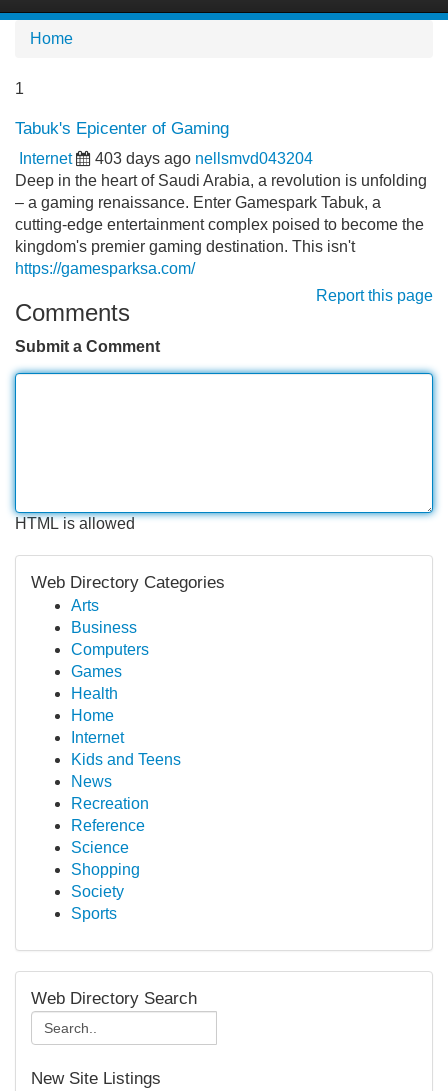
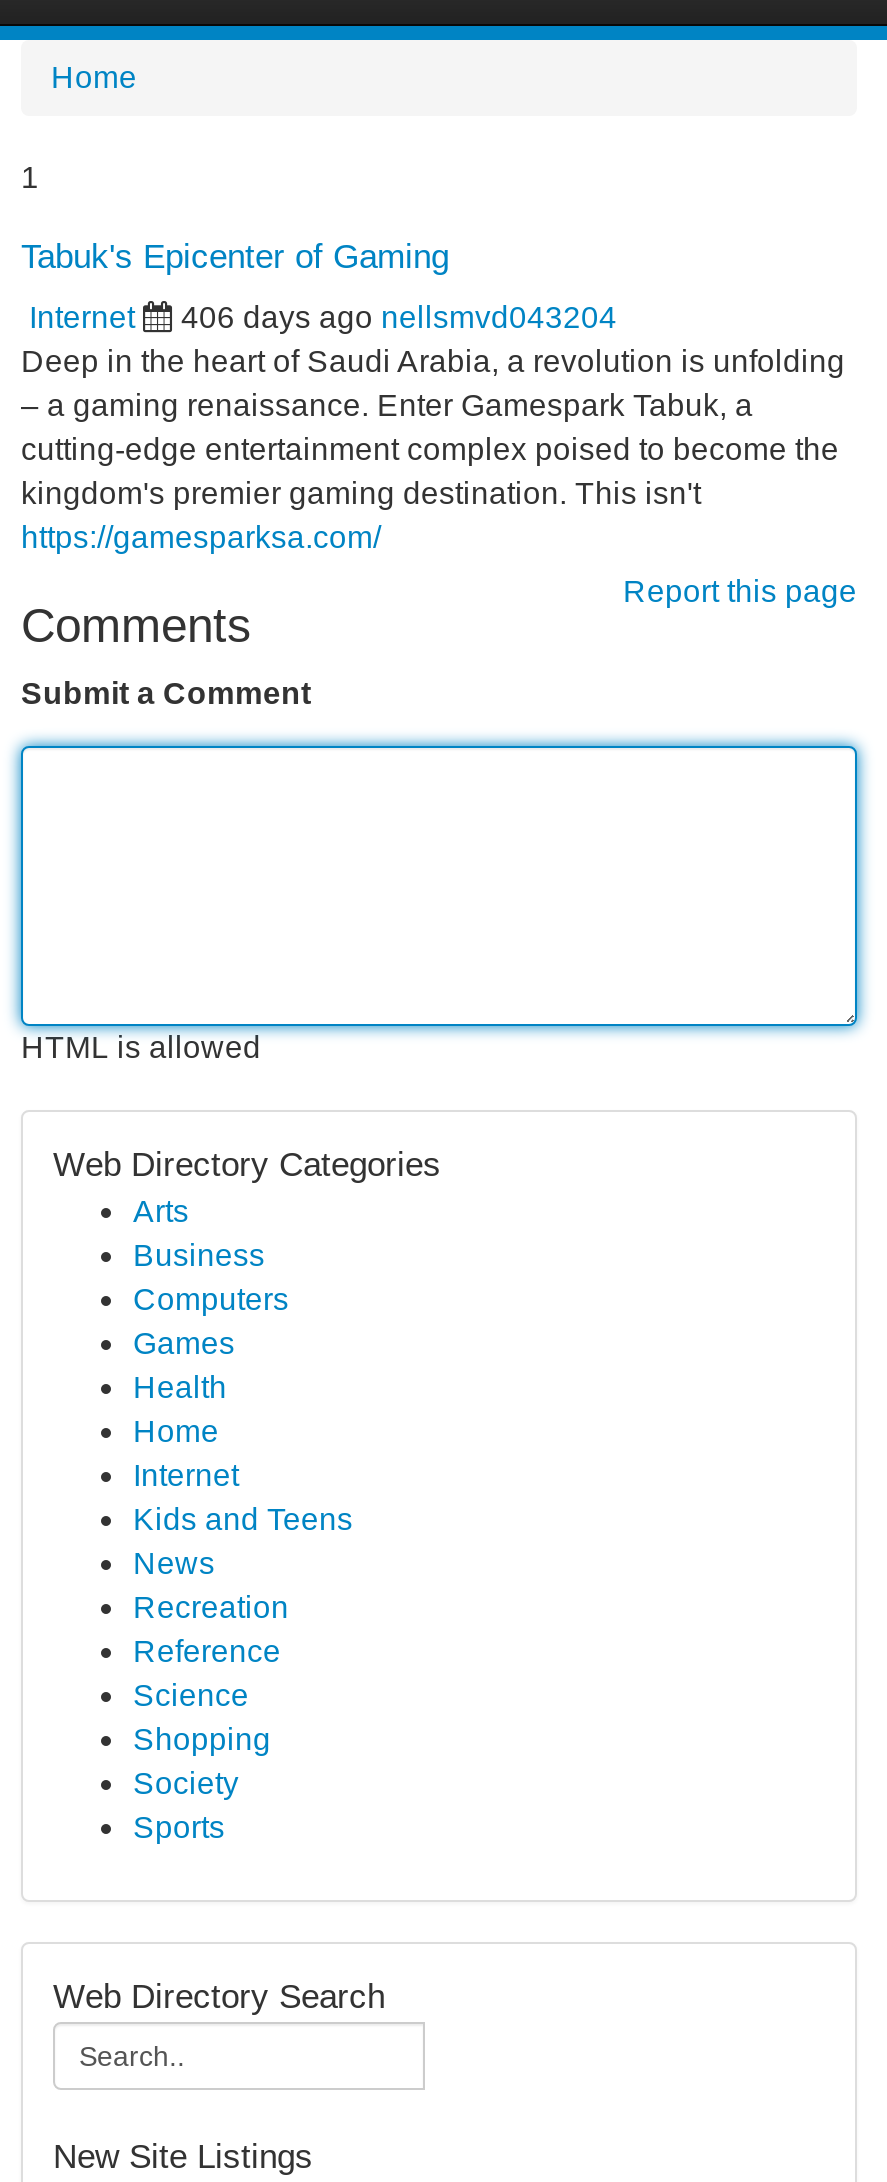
- 403 days ago nellsmvd043204
+ 406 days ago nellsmvd043204
